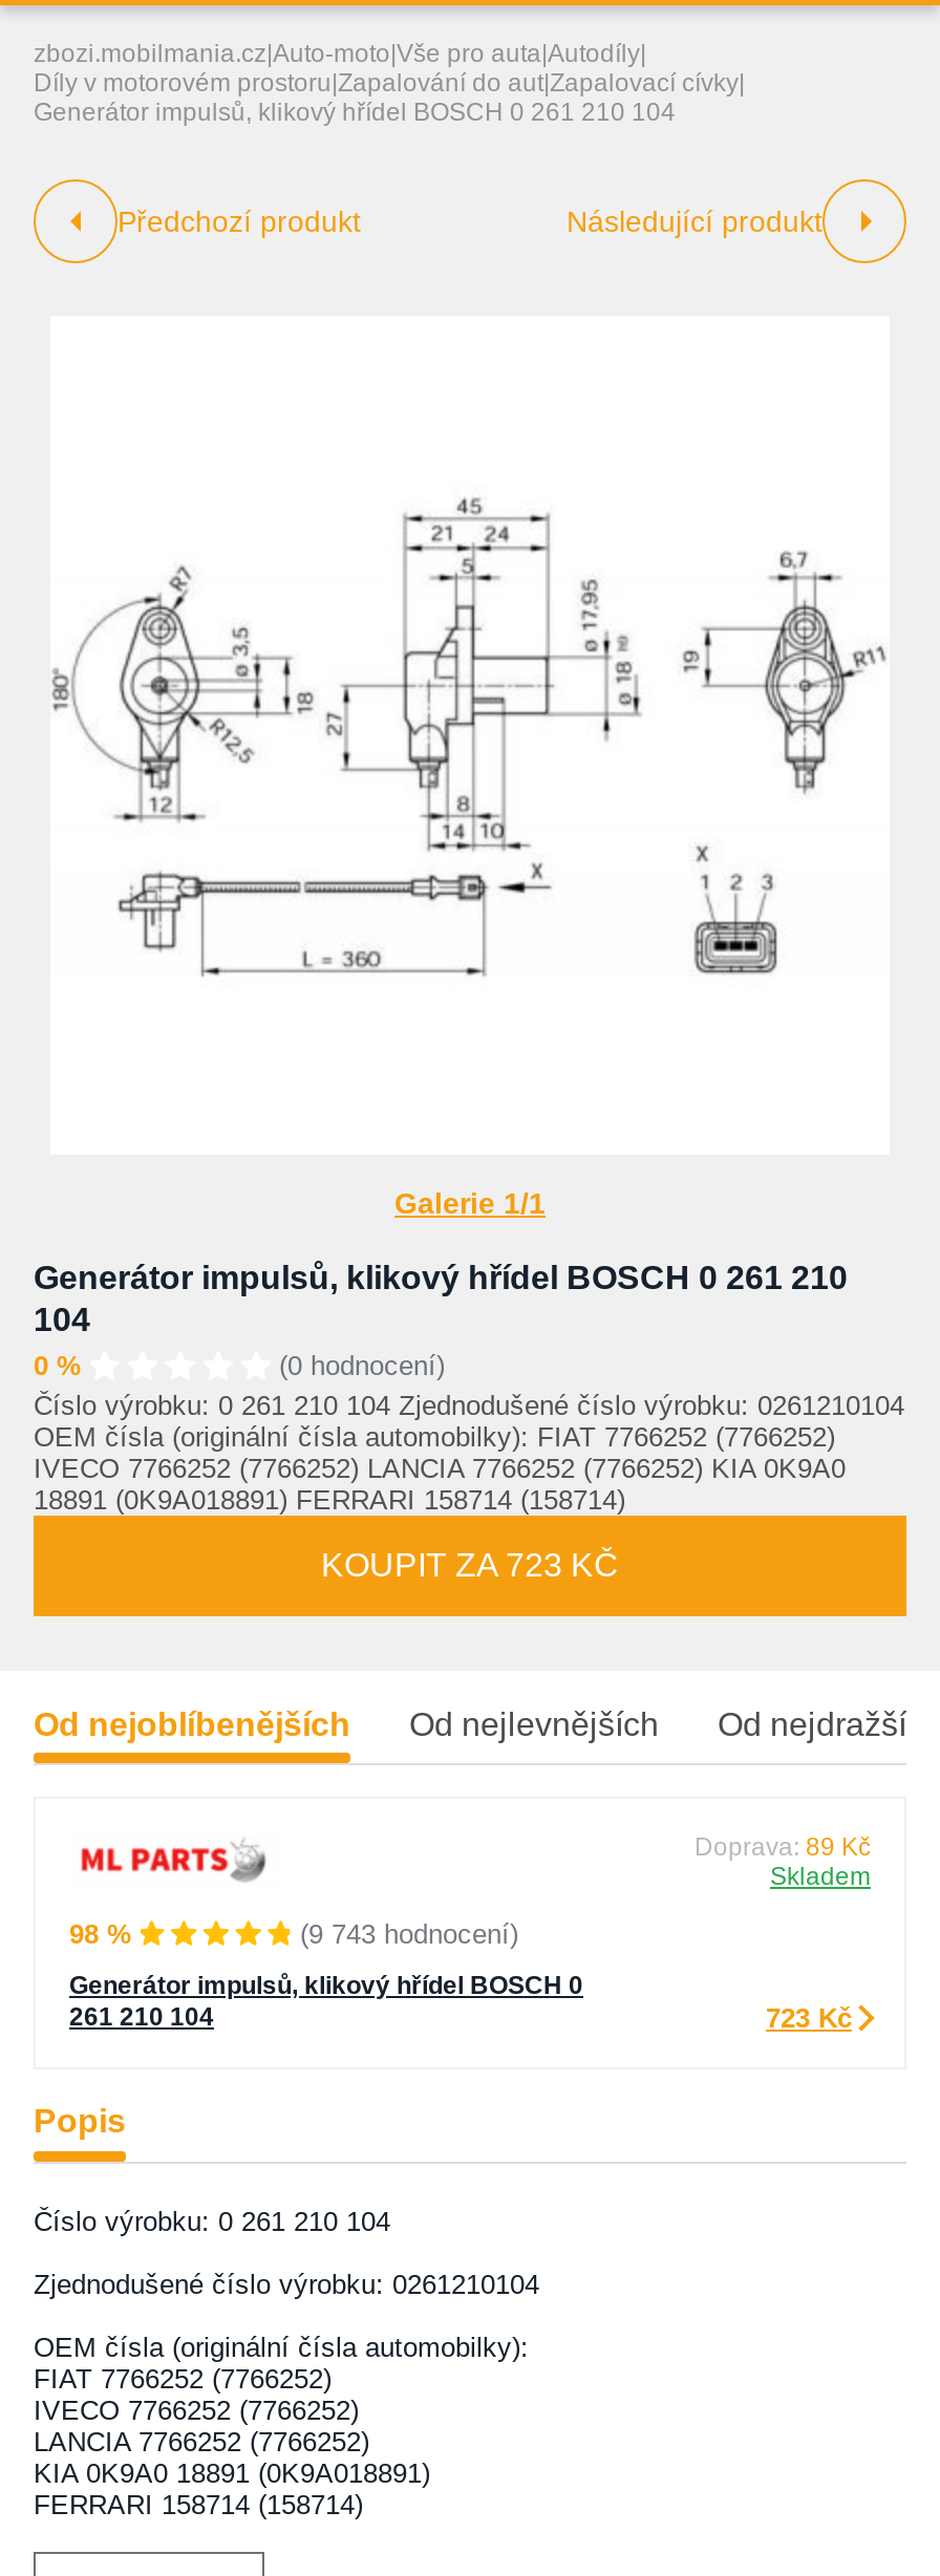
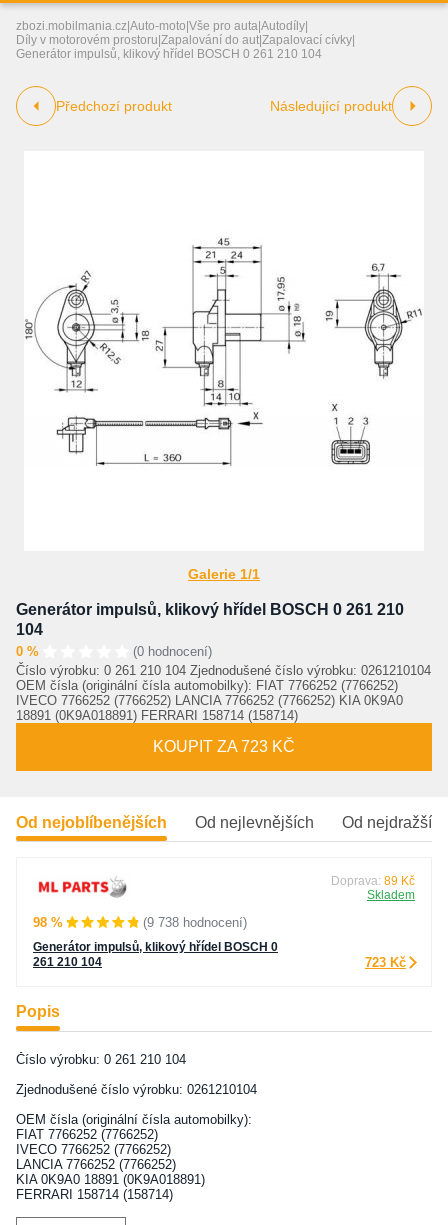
- (9 743 hodnocení)
+ (9 738 hodnocení)
